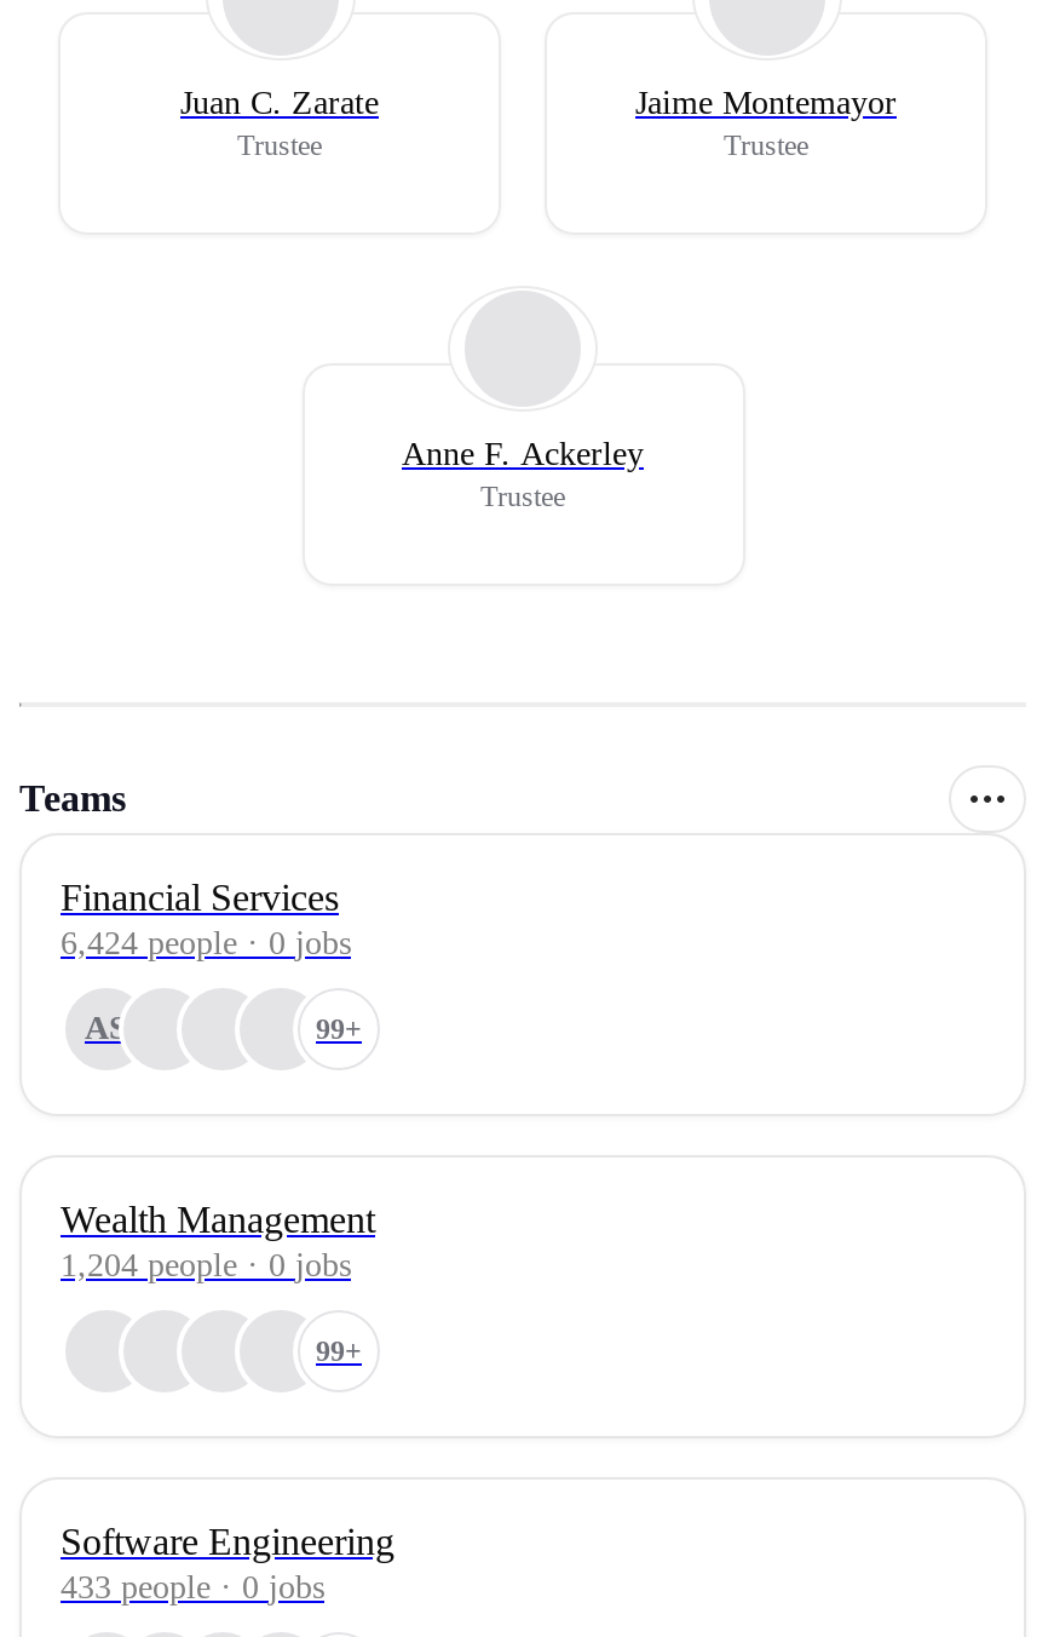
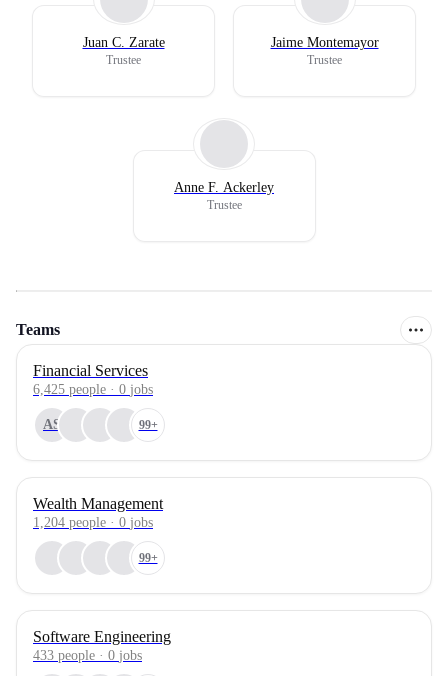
- 6,424 people · 0 jobs
+ 6,425 people · 0 jobs
